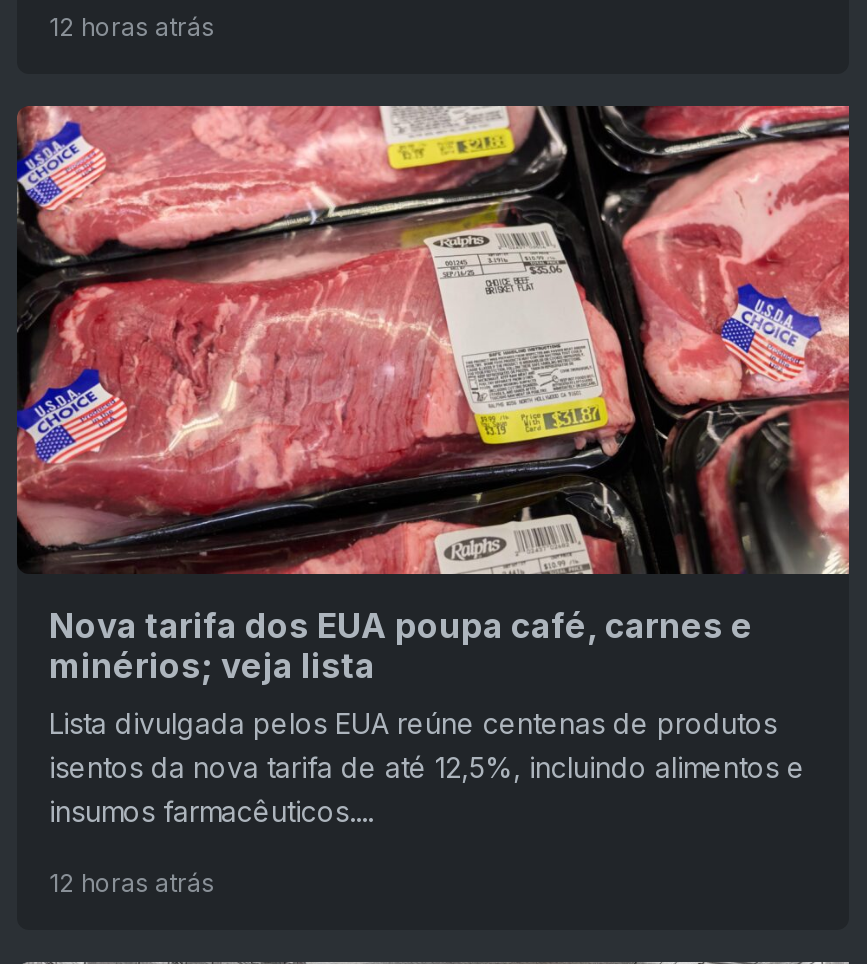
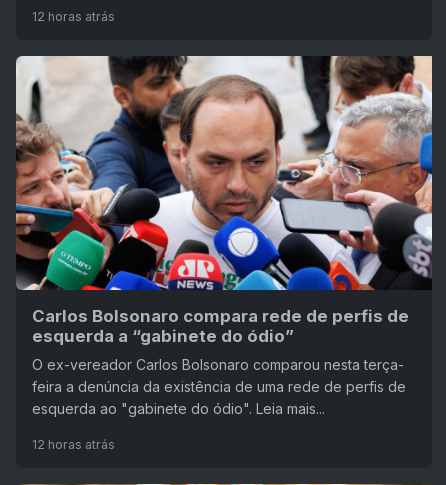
- [image]
- Nova tarifa dos EUA poupa café, carnes e
- minérios; veja lista
+ [image]
+ Carlos Bolsonaro compara rede de perfis de
+ esquerda a “gabinete do ódio”

- Lista divulgada pelos EUA reúne centenas de produtos
- isentos da nova tarifa de até 12,5%, incluindo alimentos e
- insumos farmacêuticos....
+ O ex-vereador Carlos Bolsonaro comparou nesta terça-
+ feira a denúncia da existência de uma rede de perfis de
+ esquerda ao "gabinete do ódio". Leia mais...
